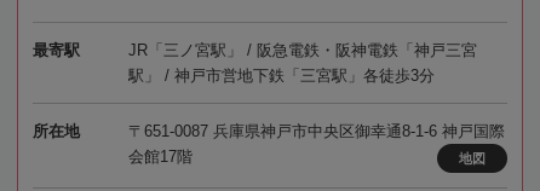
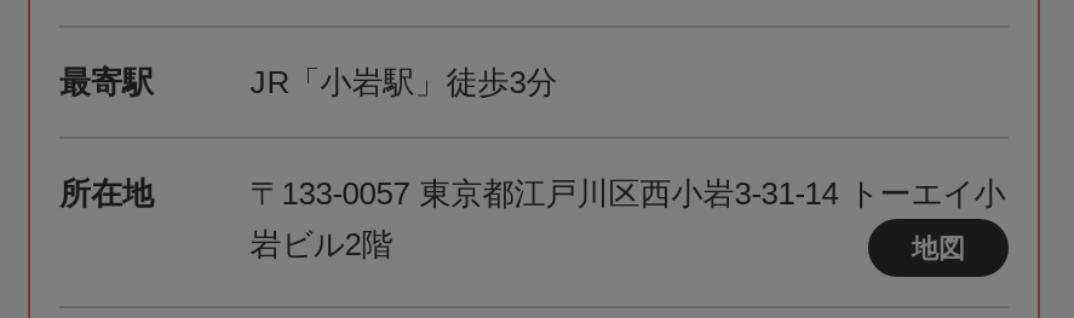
- JR「三ノ宮駅」 / 阪急電鉄・阪神電鉄「神戸三宮
- 駅」 / 神戸市営地下鉄「三宮駅」各徒歩3分
+ JR「小岩駅」徒歩3分

- 〒651-0087 兵庫県神戸市中央区御幸通8-1-6 神戸国際
- 会館17階
+ 〒133-0057 東京都江戸川区西小岩3-31-14 トーエイ小
+ 岩ビル2階
